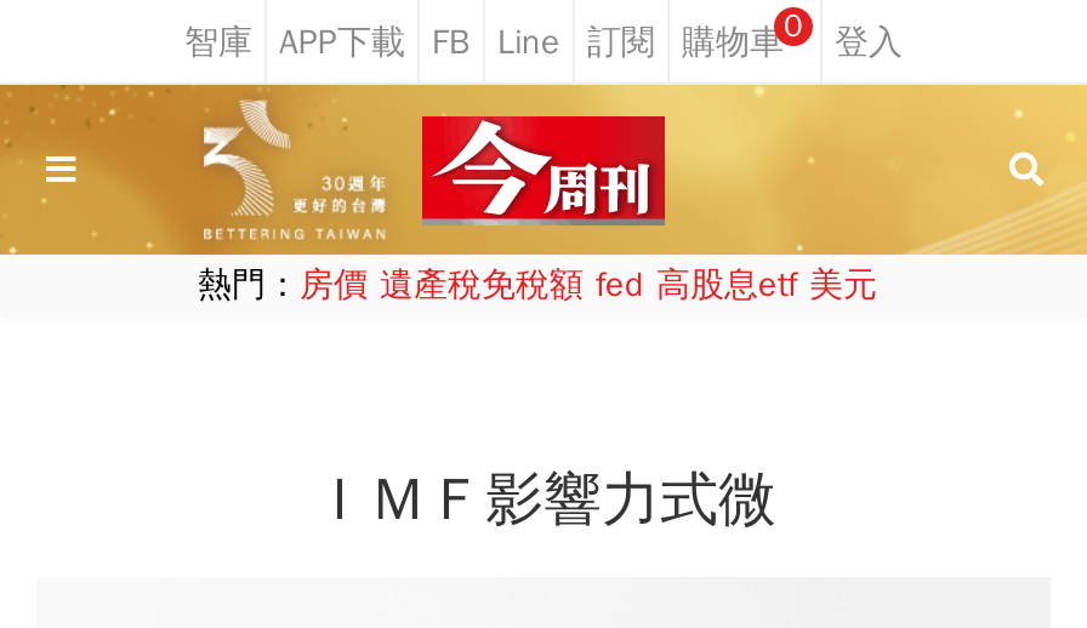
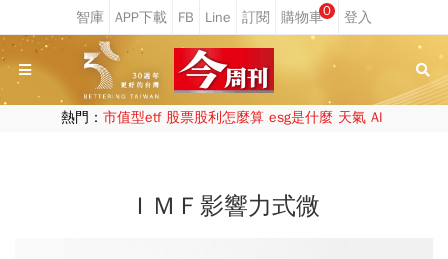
- 熱門：房價 遺產稅免稅額 fed 高股息etf 美元
+ 熱門：市值型etf 股票股利怎麼算 esg是什麼 天氣 AI
